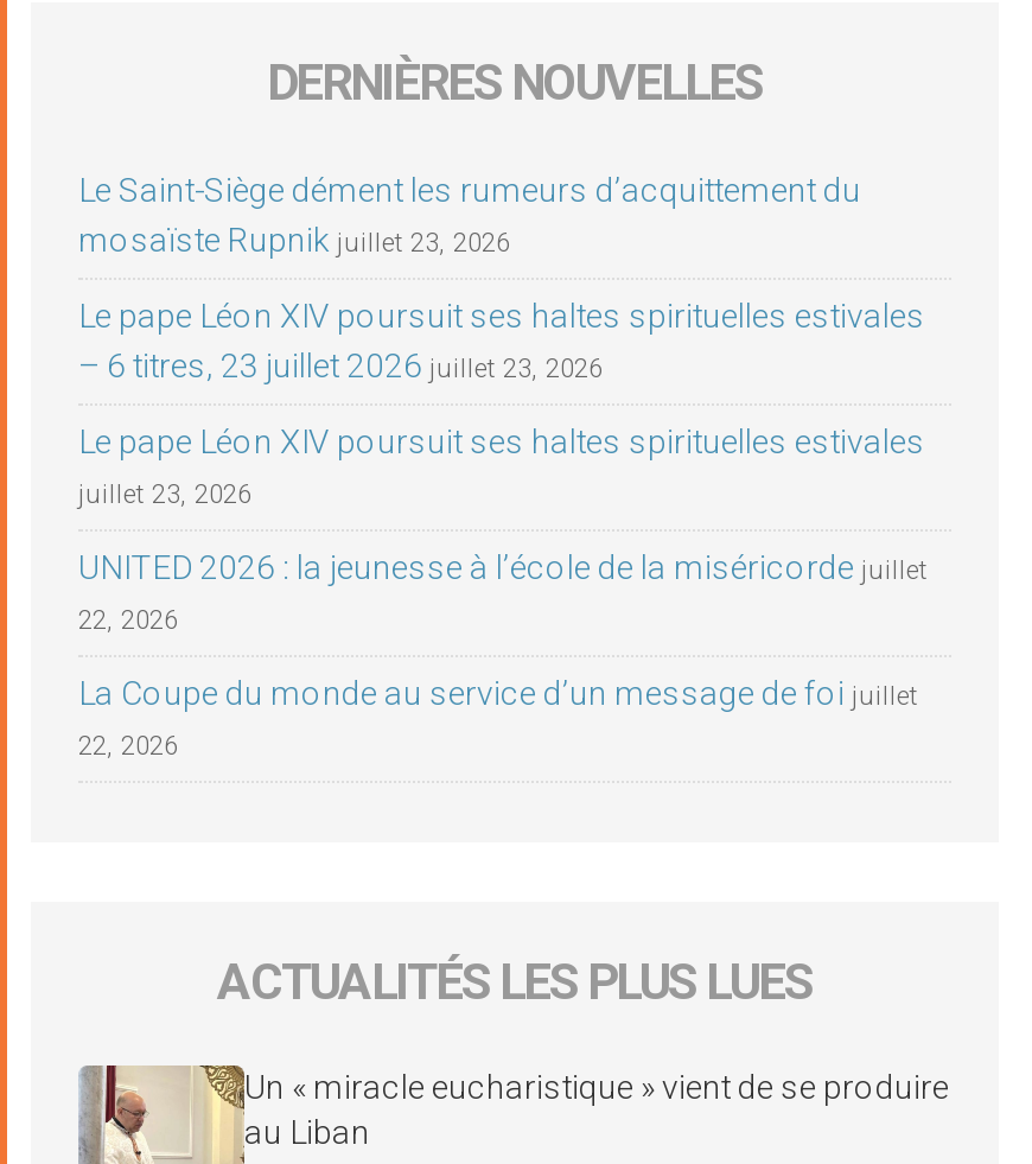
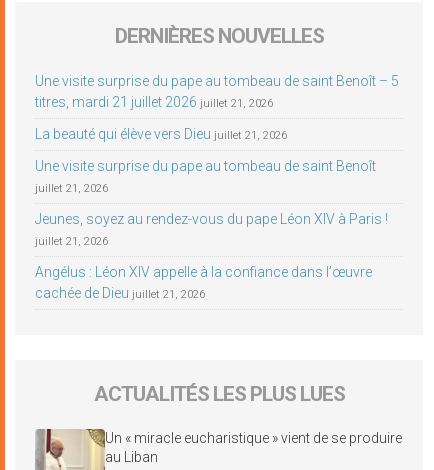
- Le Saint-Siège dément les rumeurs d’acquittement du
- mosaïste Rupnik juillet 23, 2026
- Le pape Léon XIV poursuit ses haltes spirituelles estivales
- – 6 titres, 23 juillet 2026 juillet 23, 2026
- Le pape Léon XIV poursuit ses haltes spirituelles estivales
- juillet 23, 2026
- UNITED 2026 : la jeunesse à l’école de la miséricorde juillet
- 22, 2026
- La Coupe du monde au service d’un message de foi juillet
- 22, 2026
+ Une visite surprise du pape au tombeau de saint Benoît – 5
+ titres, mardi 21 juillet 2026 juillet 21, 2026
+ La beauté qui élève vers Dieu juillet 21, 2026
+ Une visite surprise du pape au tombeau de saint Benoît
+ juillet 21, 2026
+ Jeunes, soyez au rendez-vous du pape Léon XIV à Paris !
+ juillet 21, 2026
+ Angélus : Léon XIV appelle à la confiance dans l’œuvre
+ cachée de Dieu juillet 21, 2026
